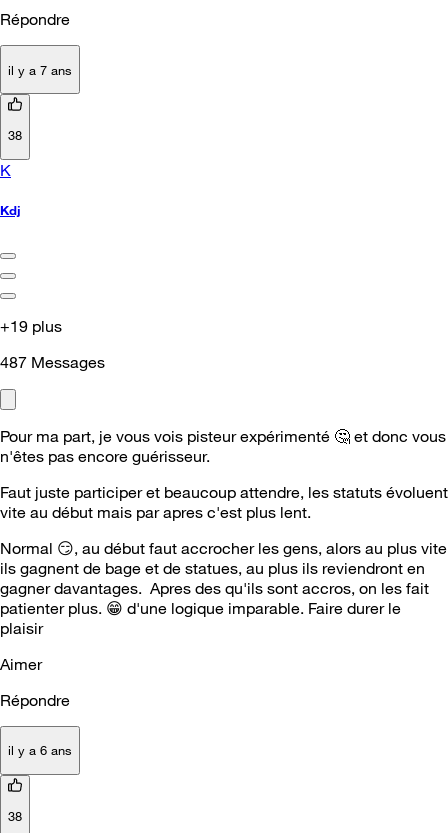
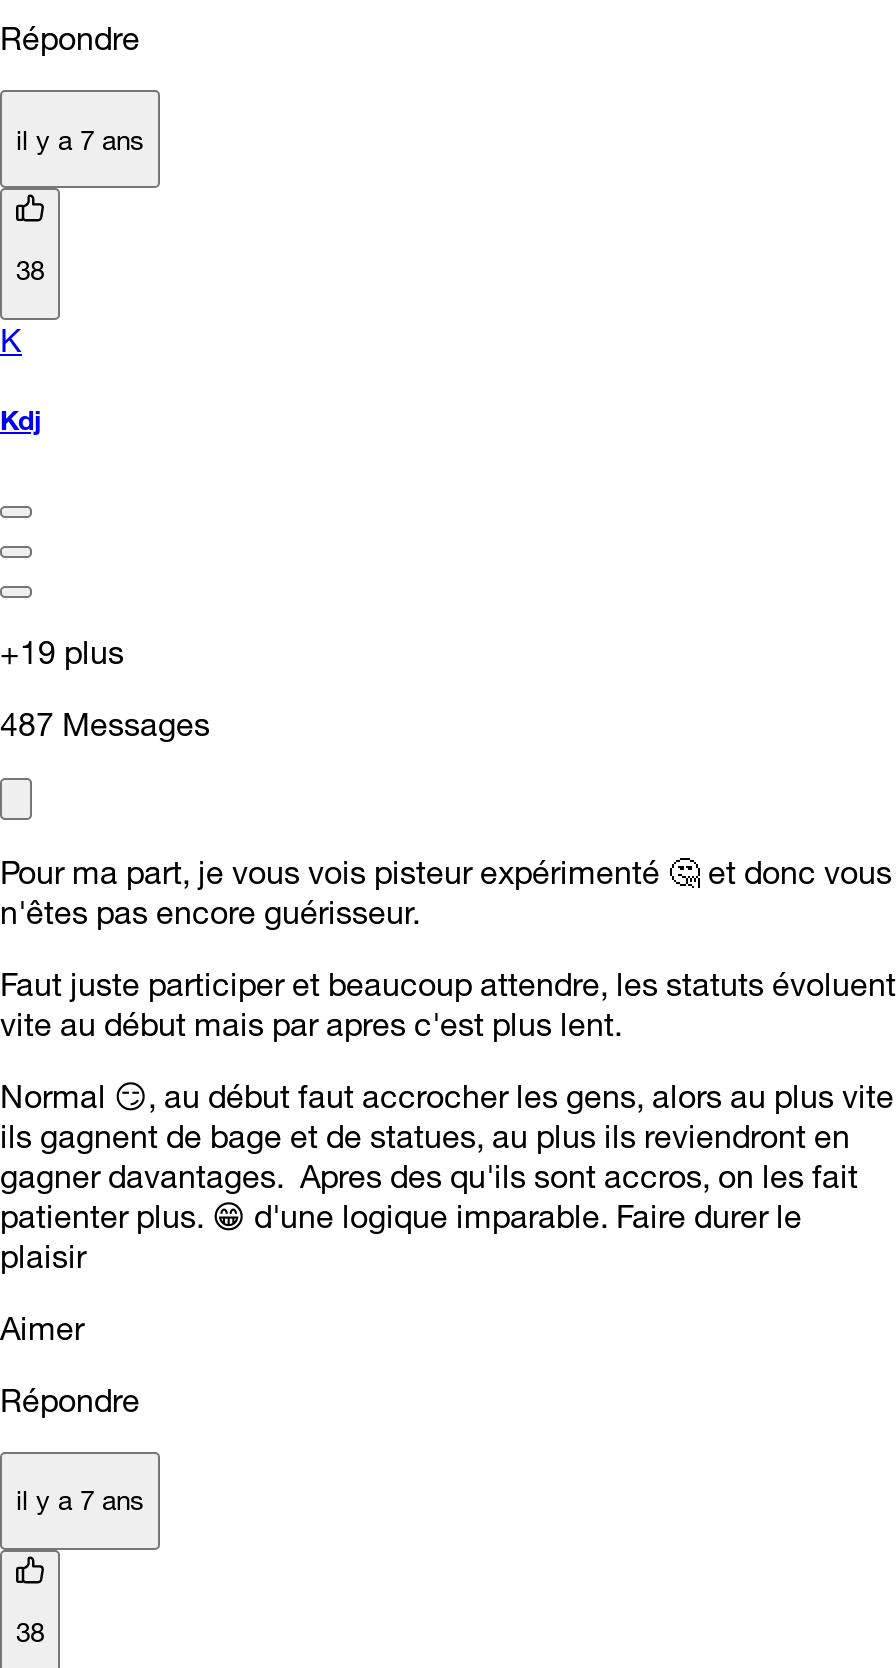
- il y a 6 ans
+ il y a 7 ans
